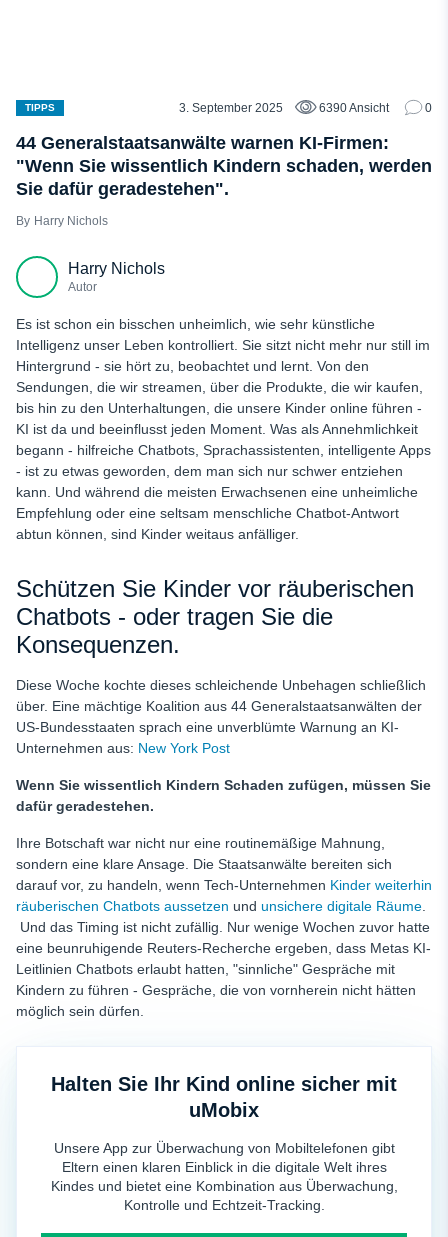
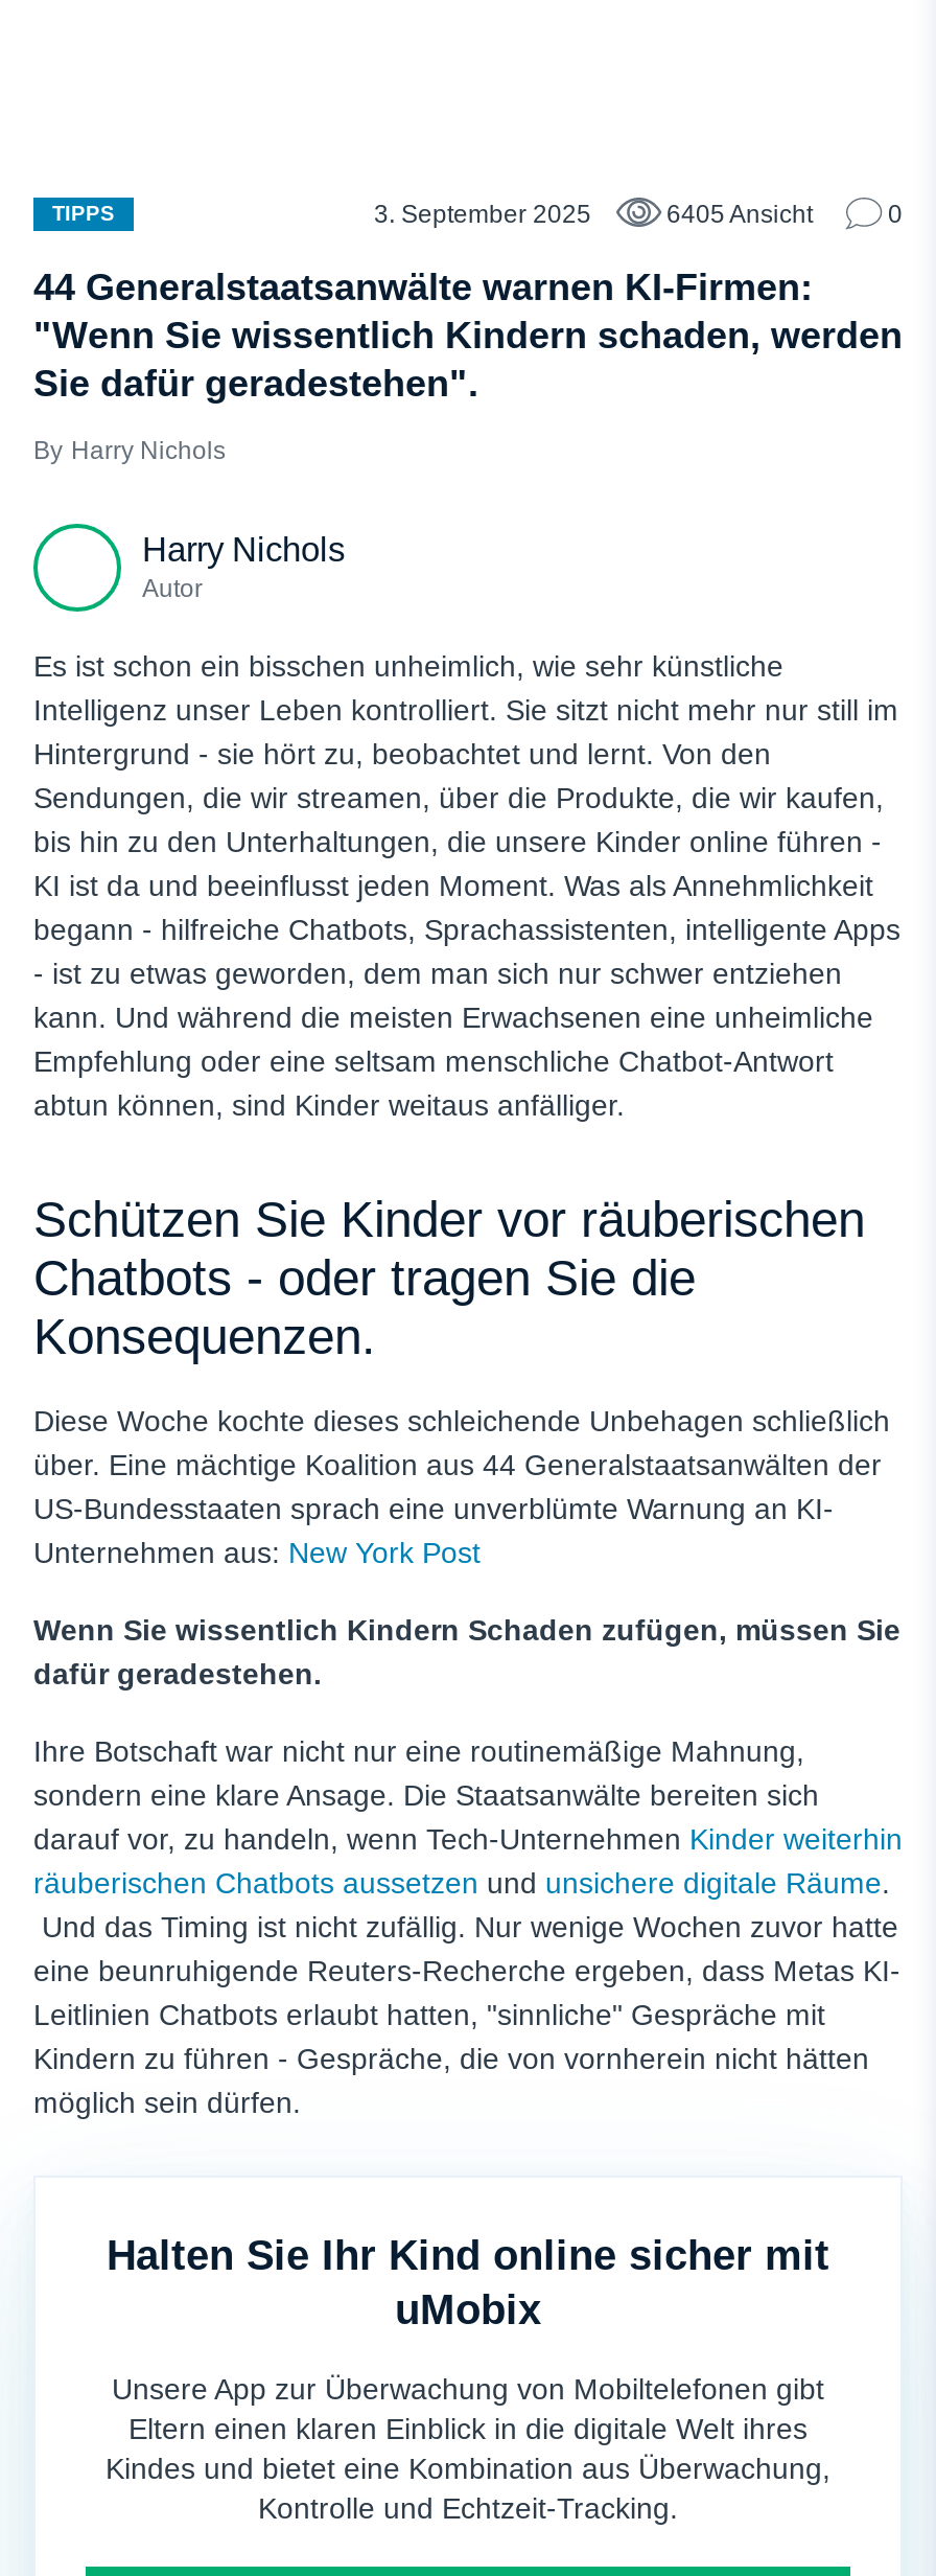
- 6390 Ansicht
+ 6405 Ansicht
